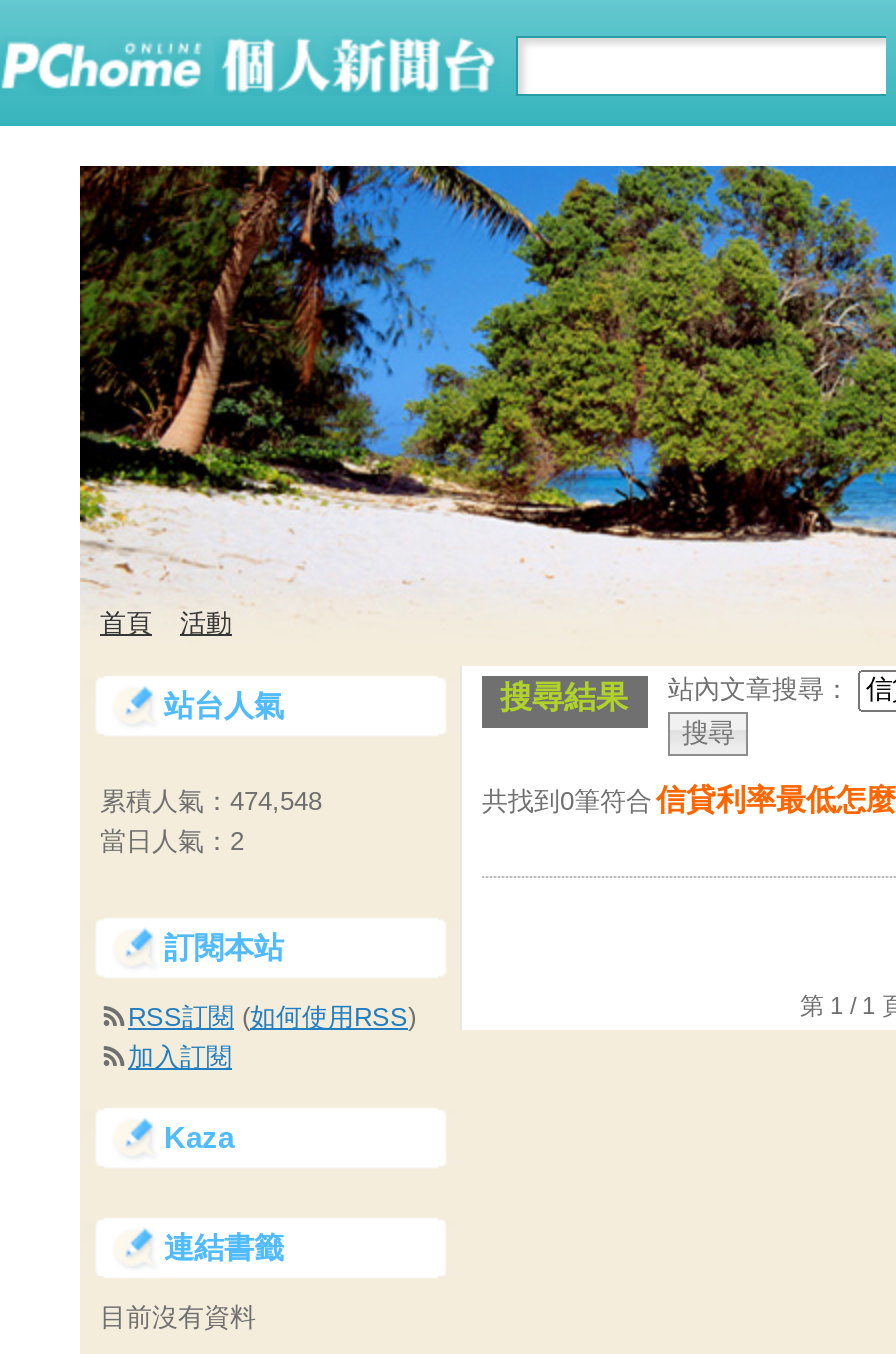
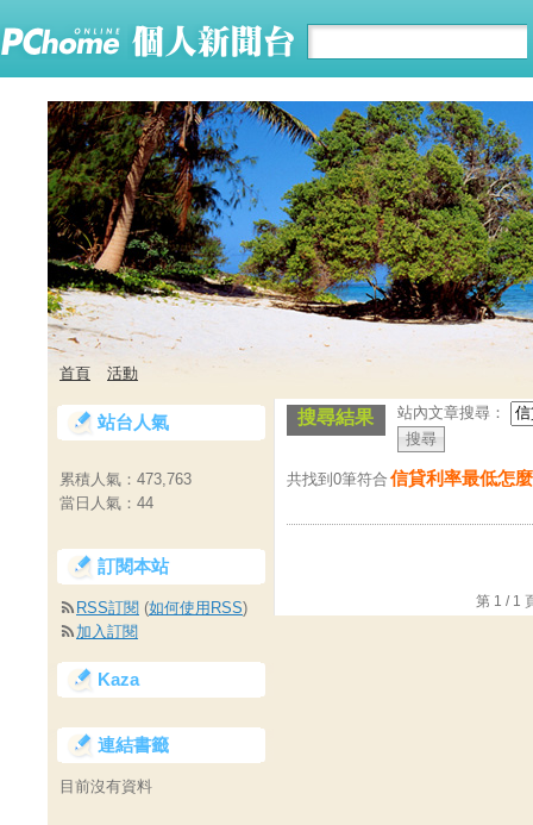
- 累積人氣：474,548
+ 累積人氣：473,763

- 當日人氣：2
+ 當日人氣：44
